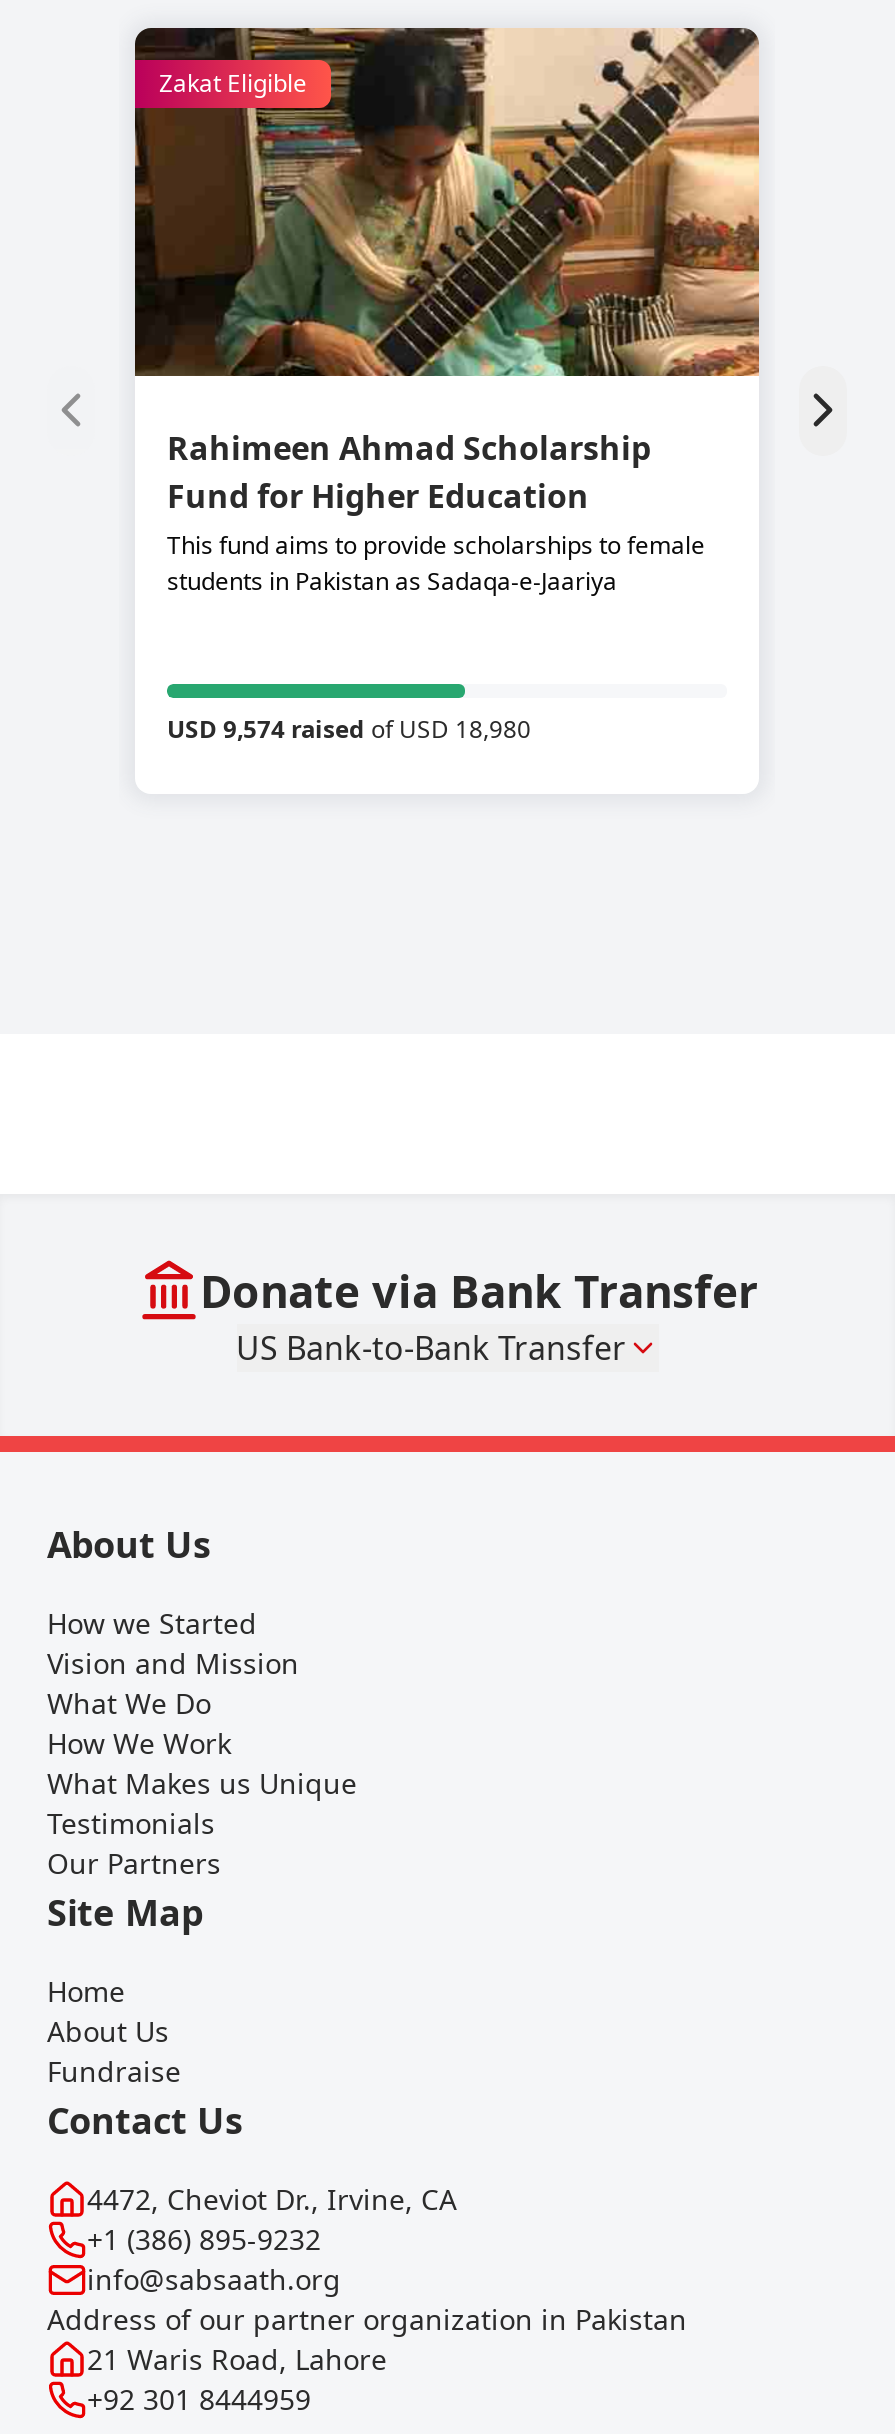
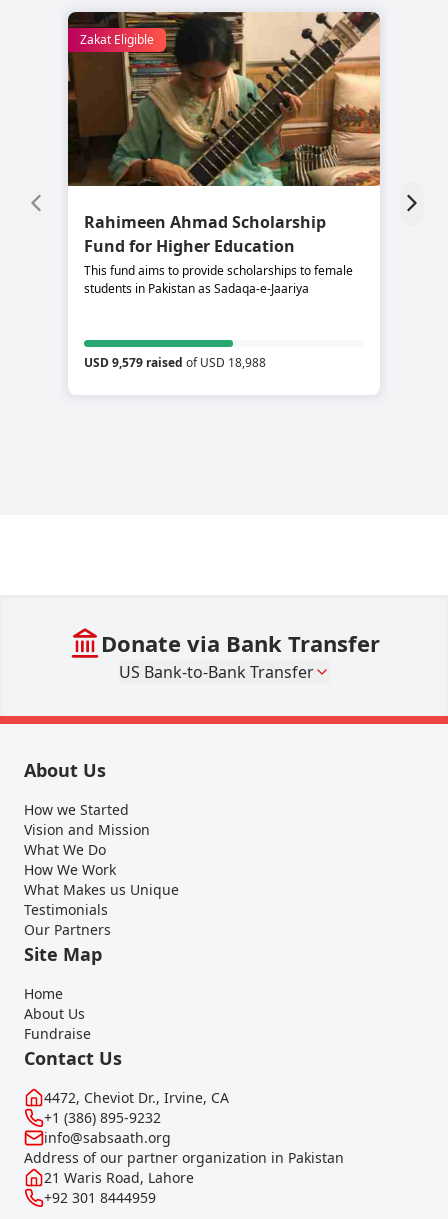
- USD 9,574 raised of USD 18,980
+ USD 9,579 raised of USD 18,988
